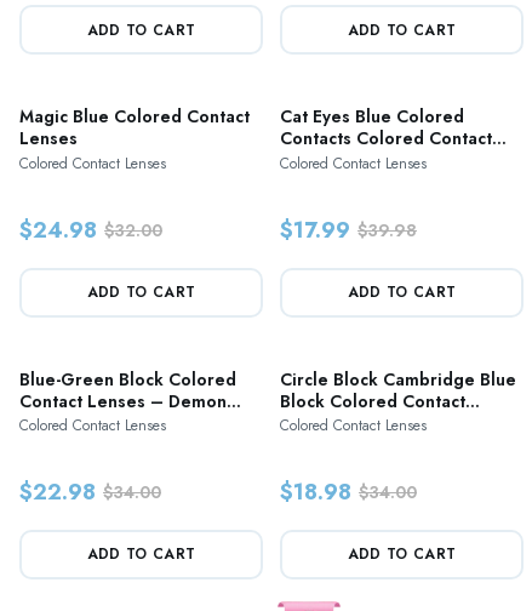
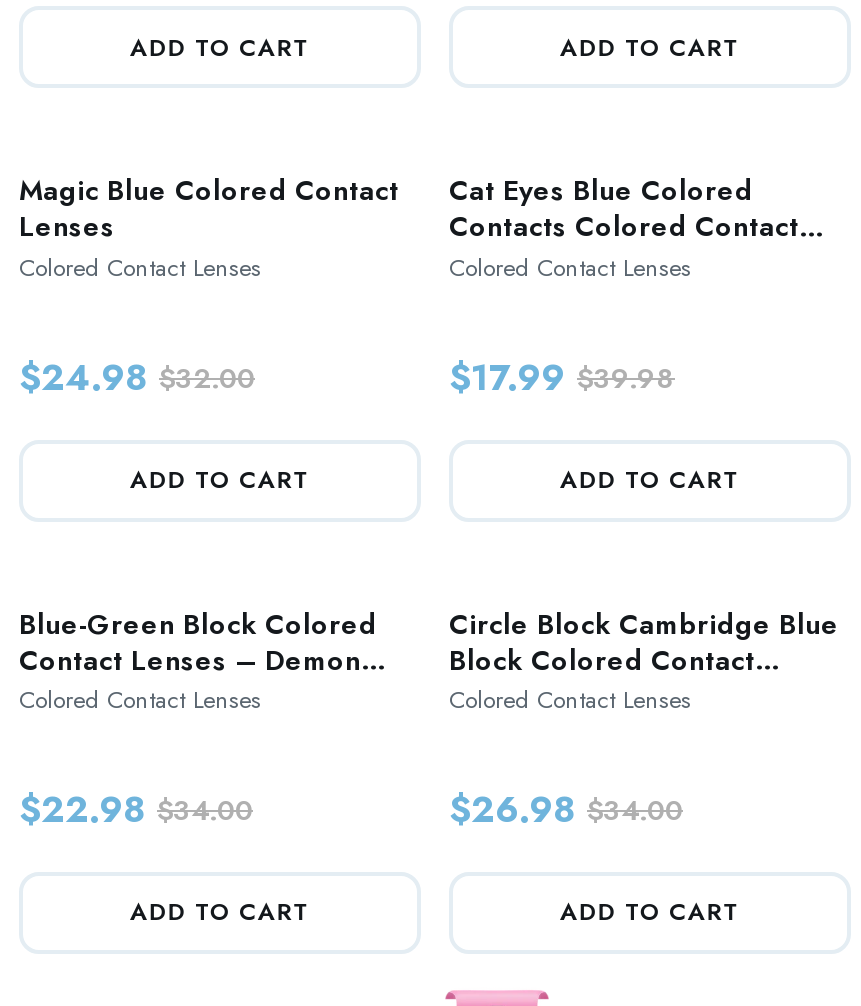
- $18.98 $34.00
+ $26.98 $34.00
